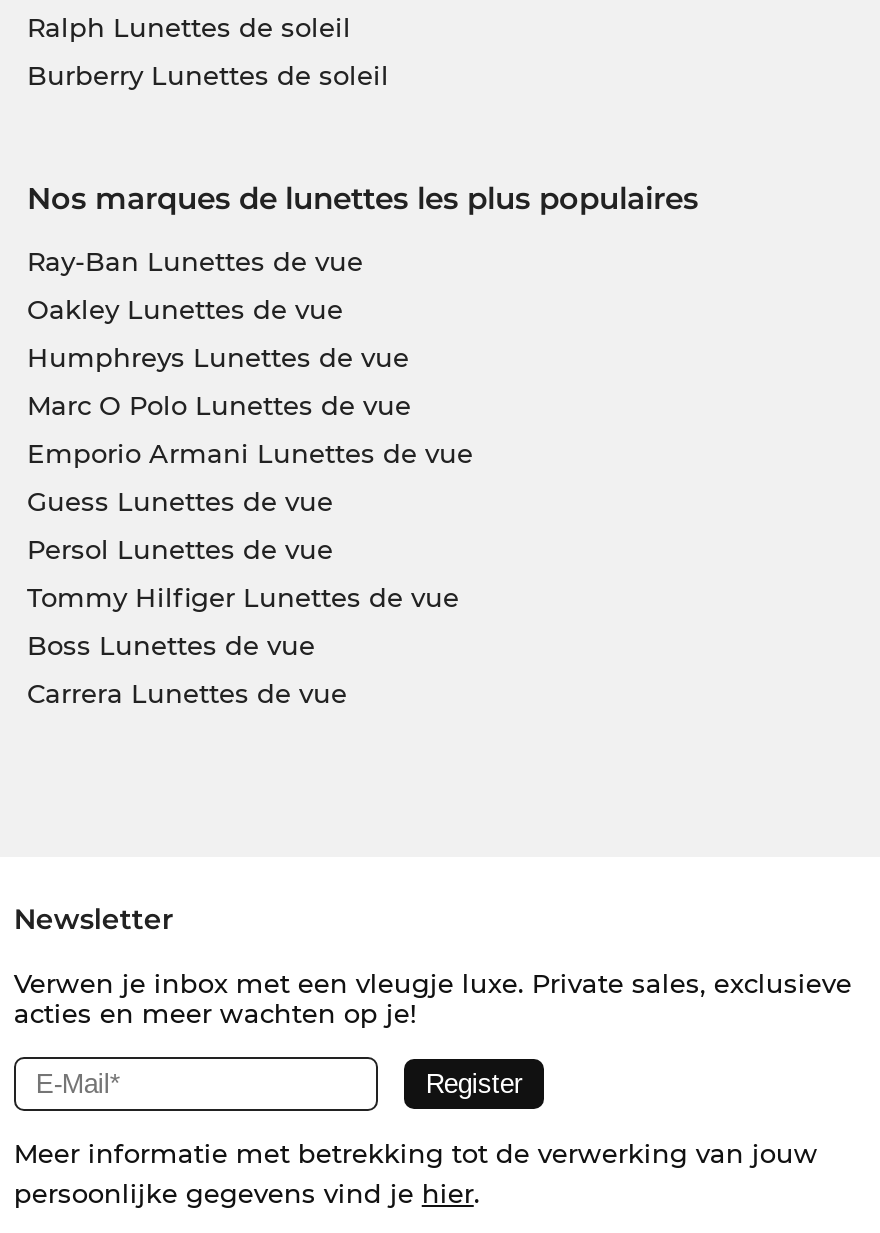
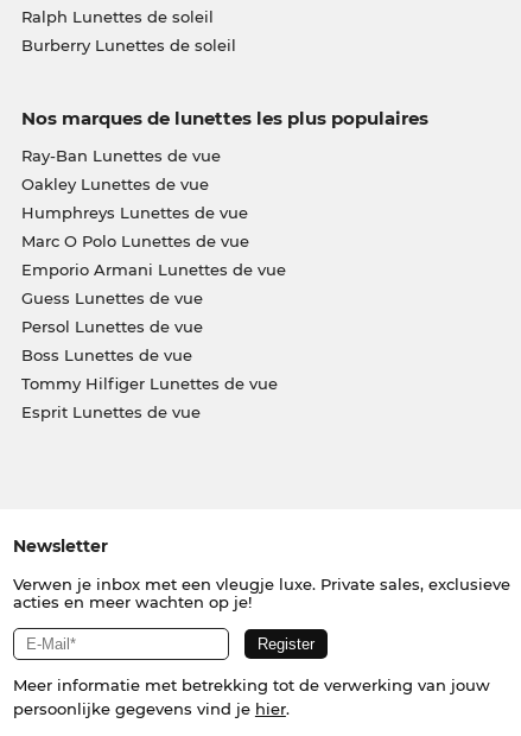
moved down: Tommy Hilfiger Lunettes de vue

moved up: Boss Lunettes de vue

- Carrera Lunettes de vue
+ Esprit Lunettes de vue
